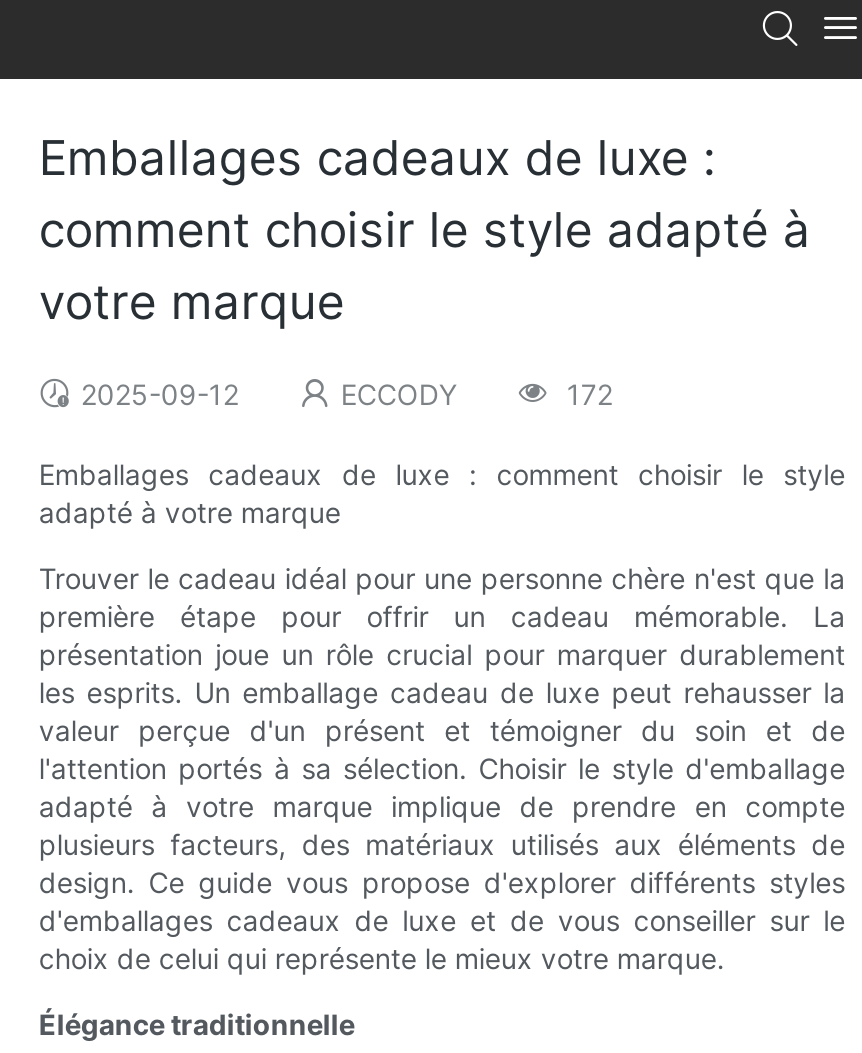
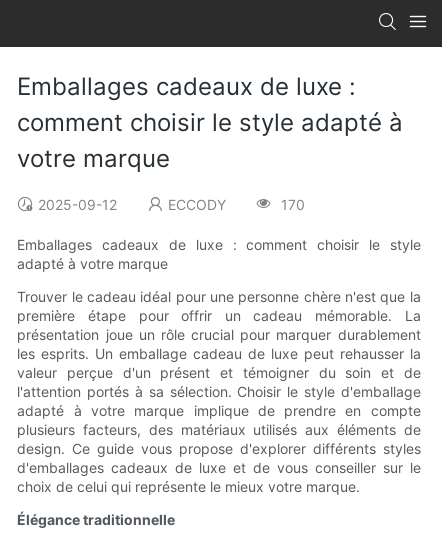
- 172
+ 170
